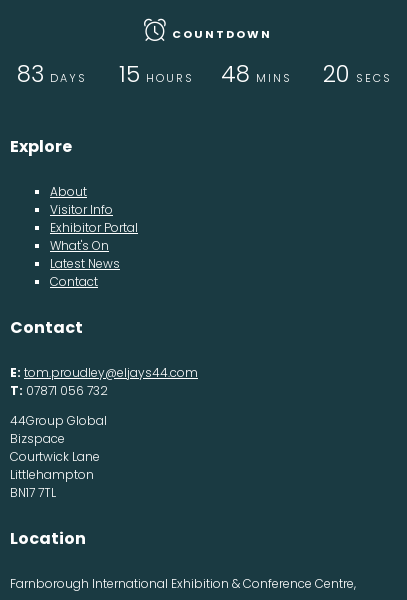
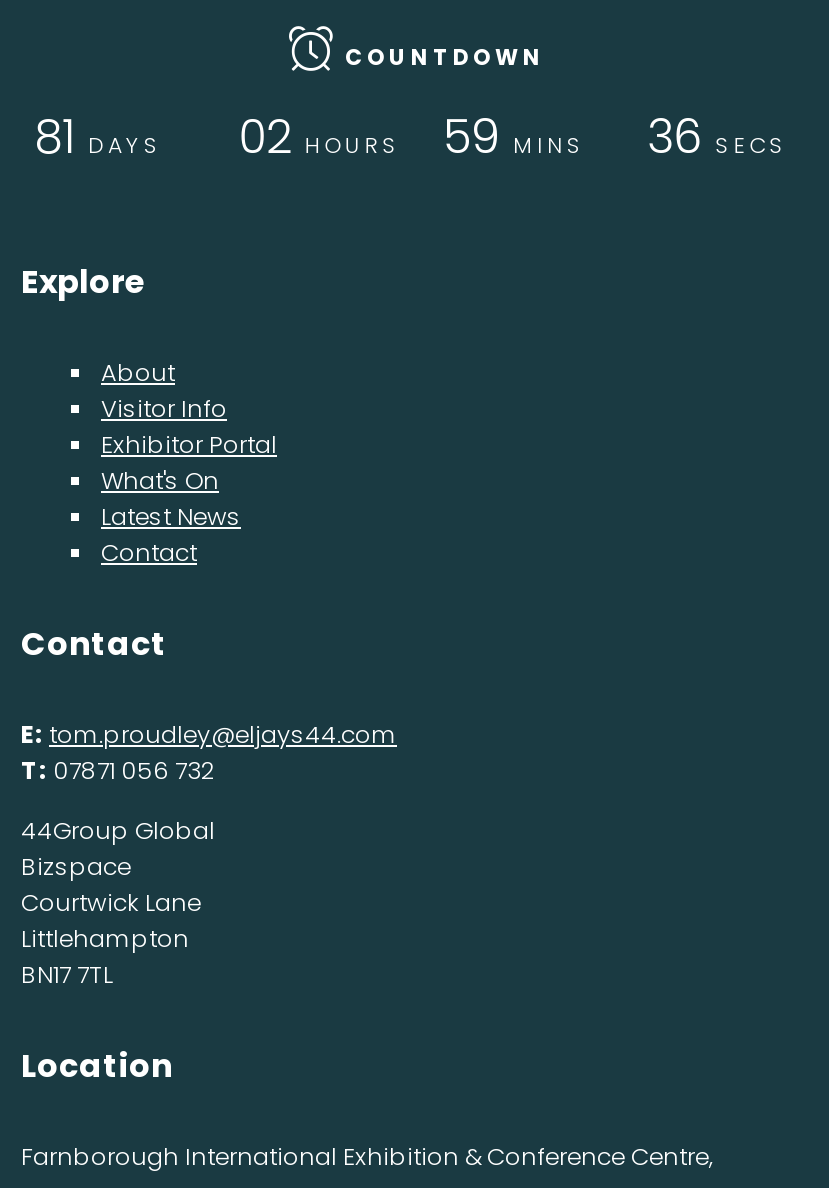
- 83 DAYS
+ 81 DAYS

- 15 HOURS
+ 02 HOURS

- 48 MINS
+ 59 MINS

- 20 SECS
+ 36 SECS
